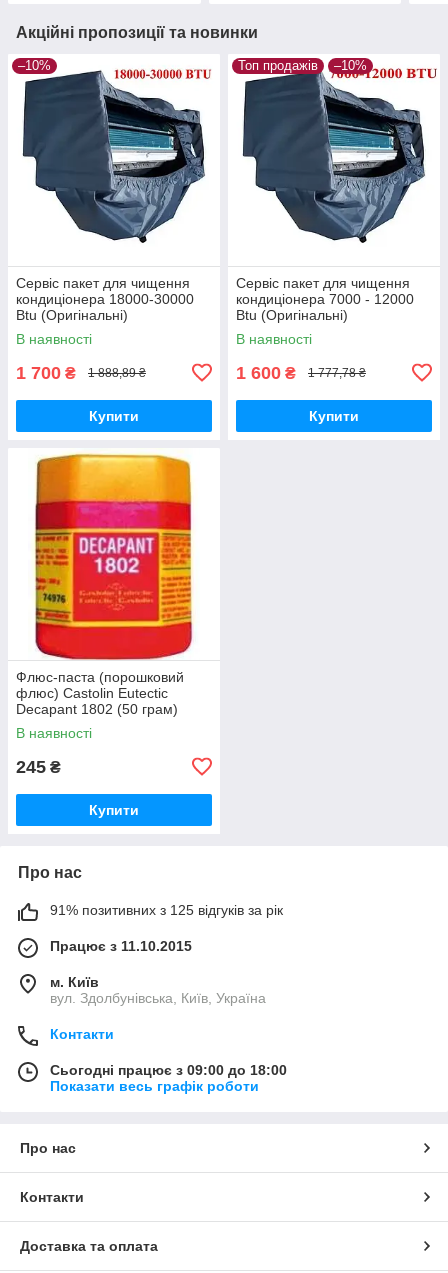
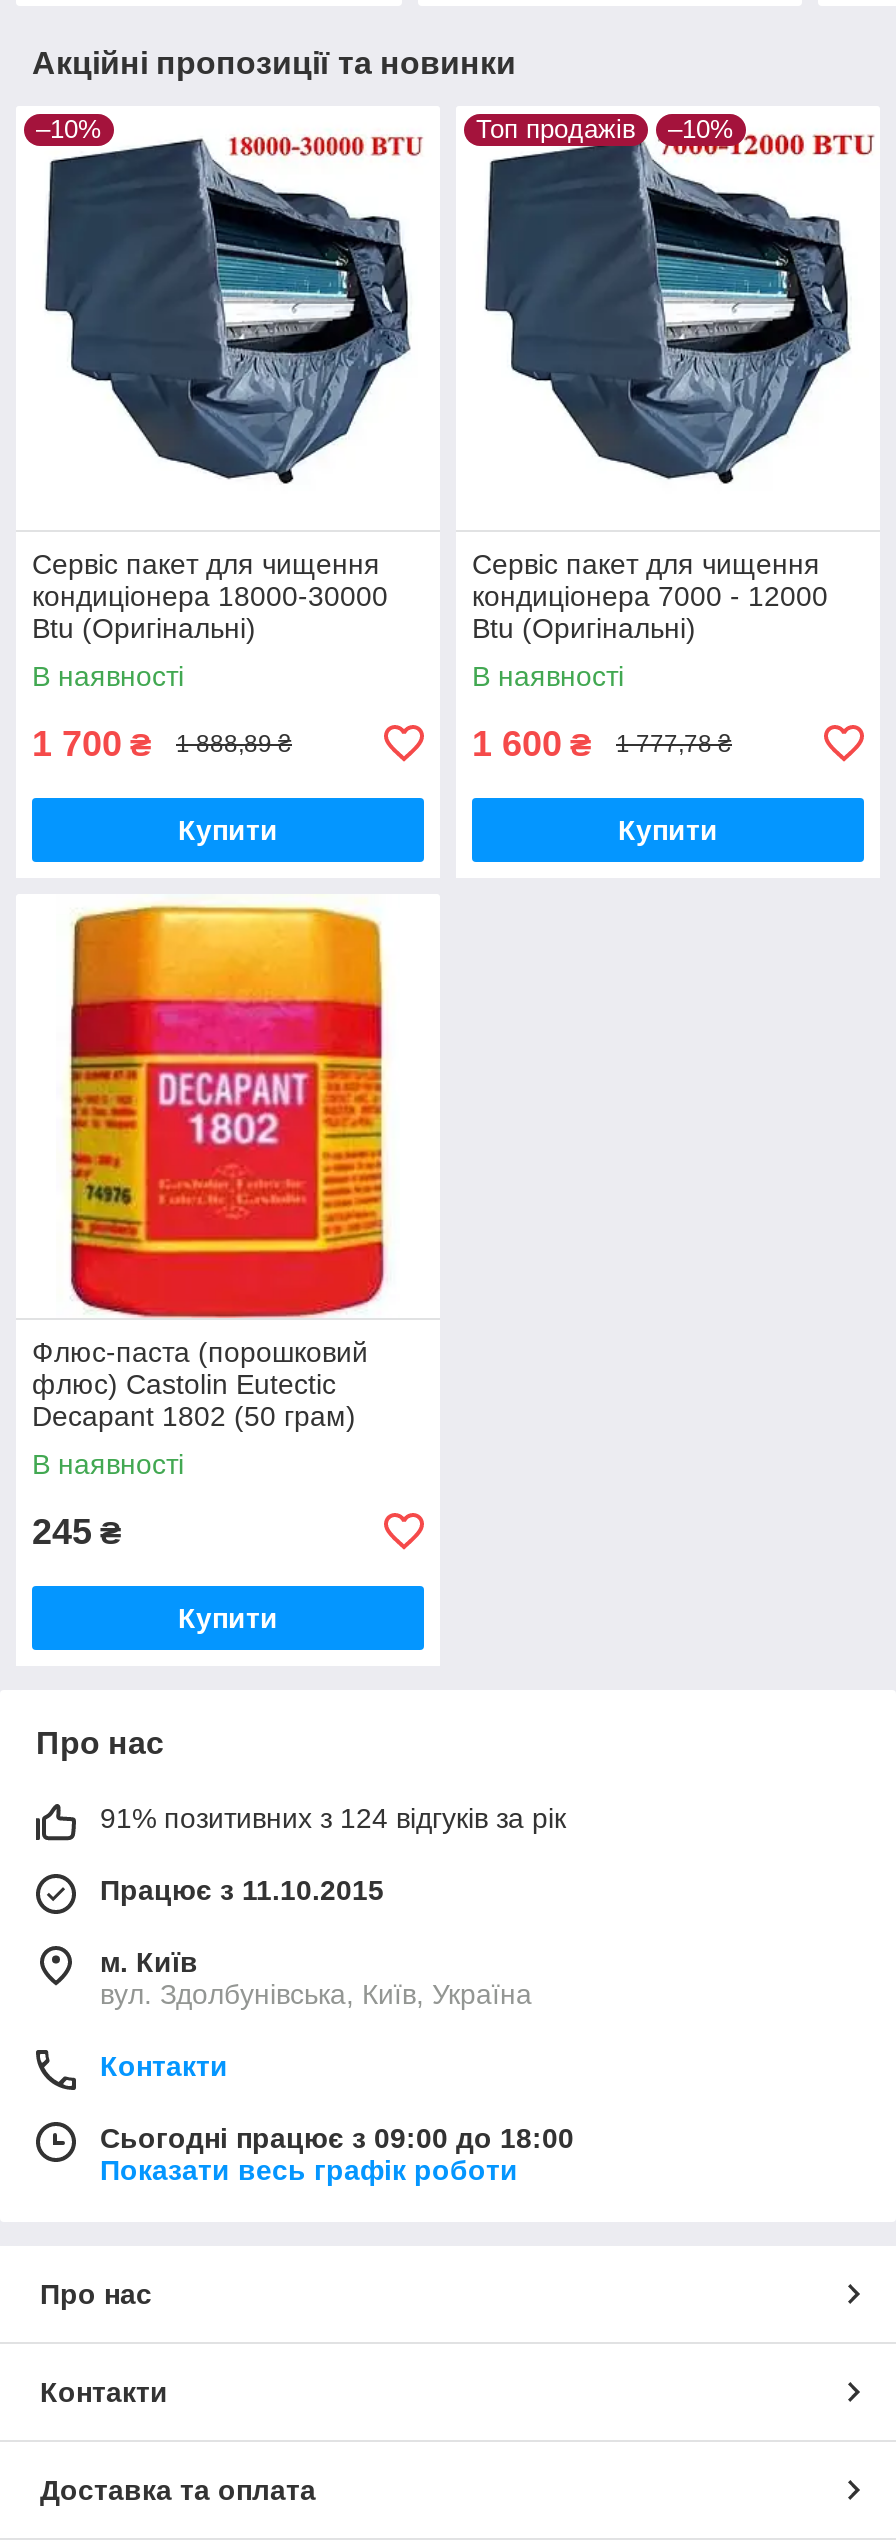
- 91% позитивних з 125 відгуків за рік
+ 91% позитивних з 124 відгуків за рік
